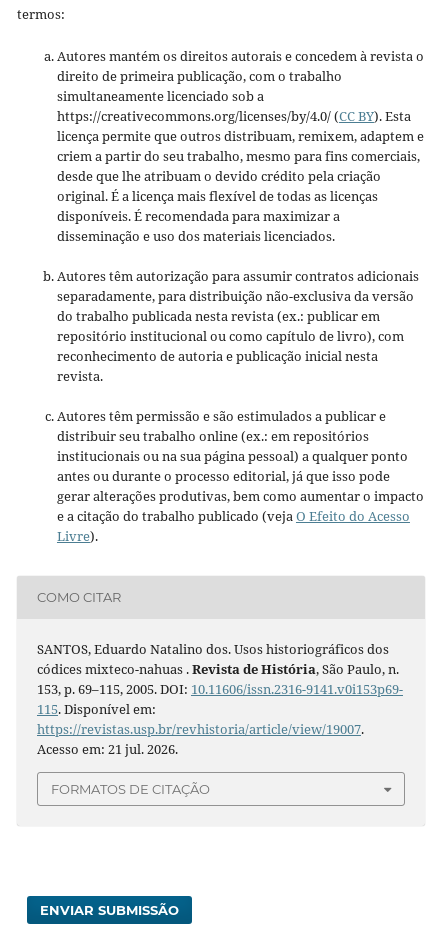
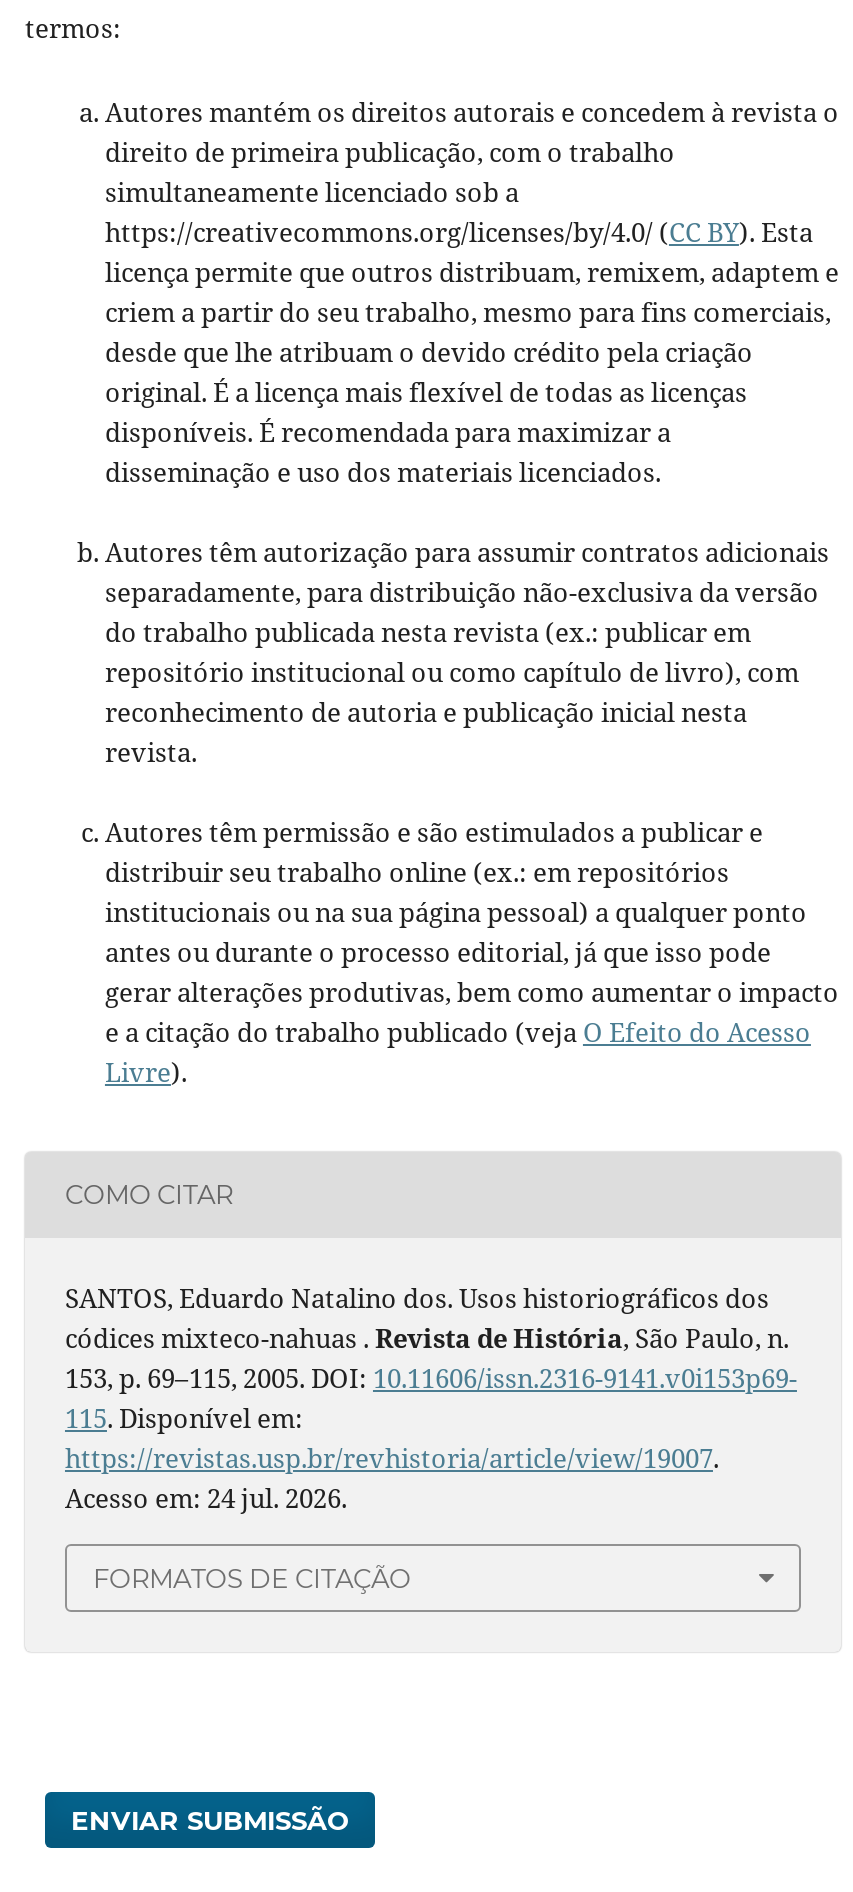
- Acesso em: 21 jul. 2026.
+ Acesso em: 24 jul. 2026.
